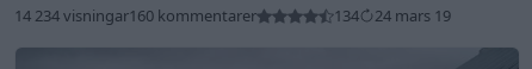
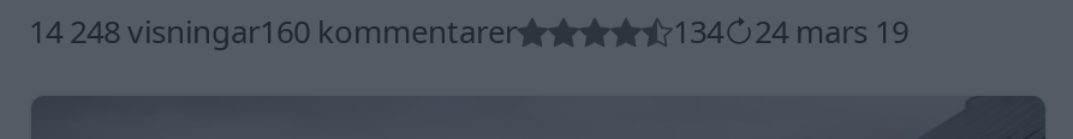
- 14 234 visningar160 kommentarer
+ 14 248 visningar160 kommentarer
